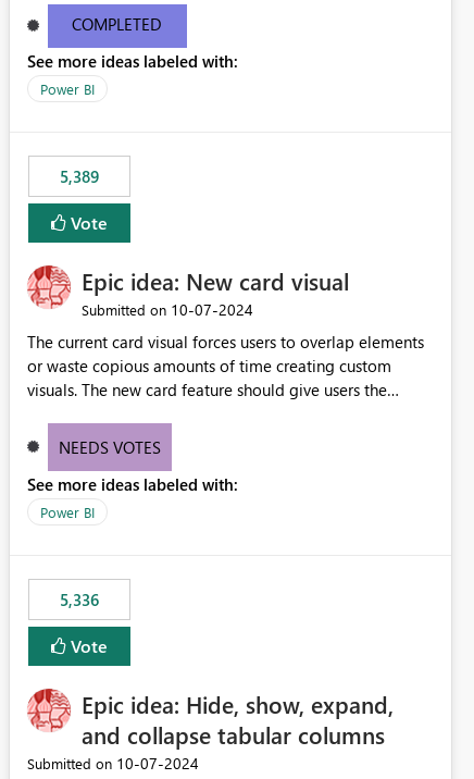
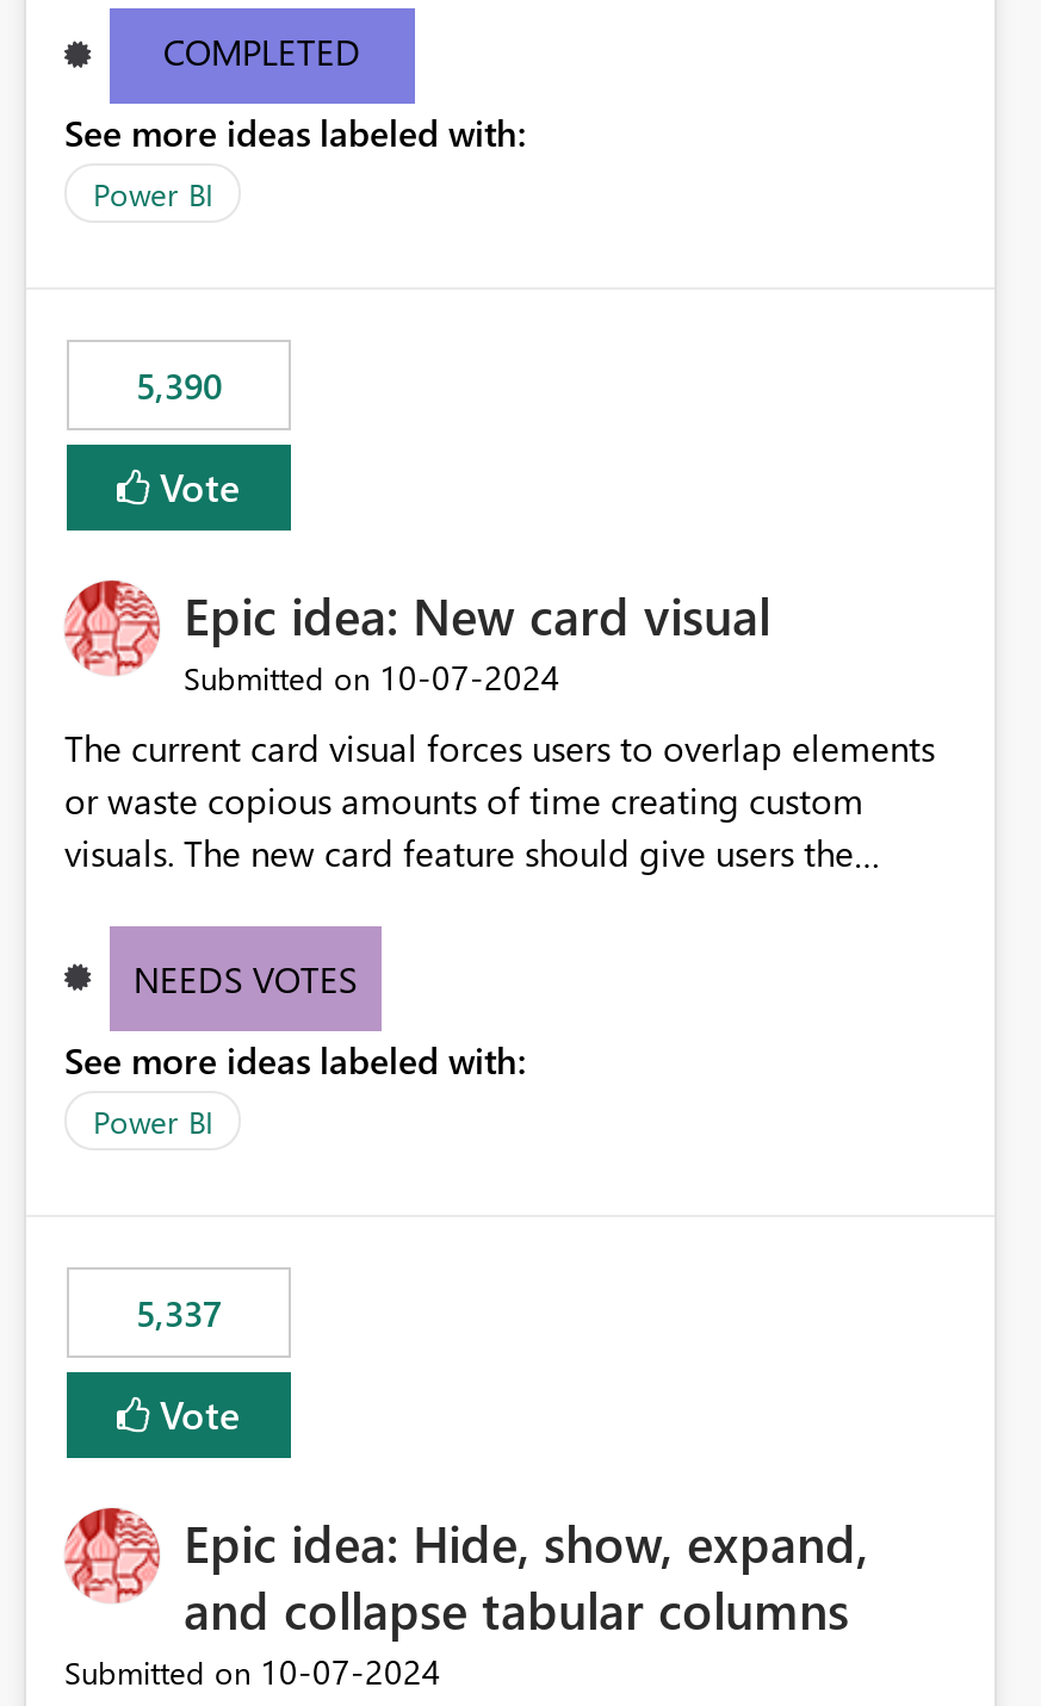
- 5,389
+ 5,390

- 5,336
+ 5,337
